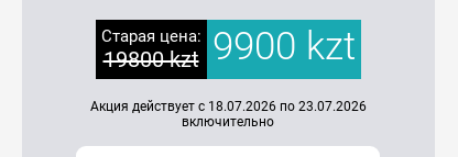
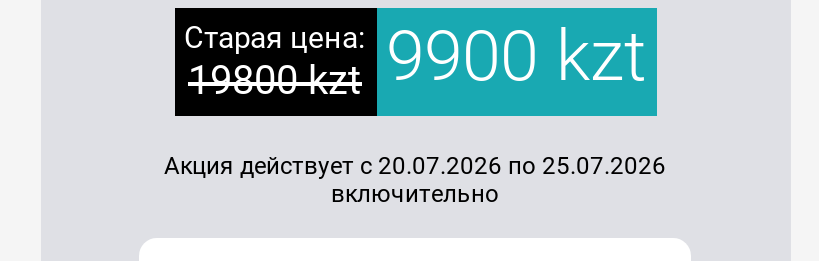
- Акция действует с 18.07.2026 по 23.07.2026
+ Акция действует с 20.07.2026 по 25.07.2026
